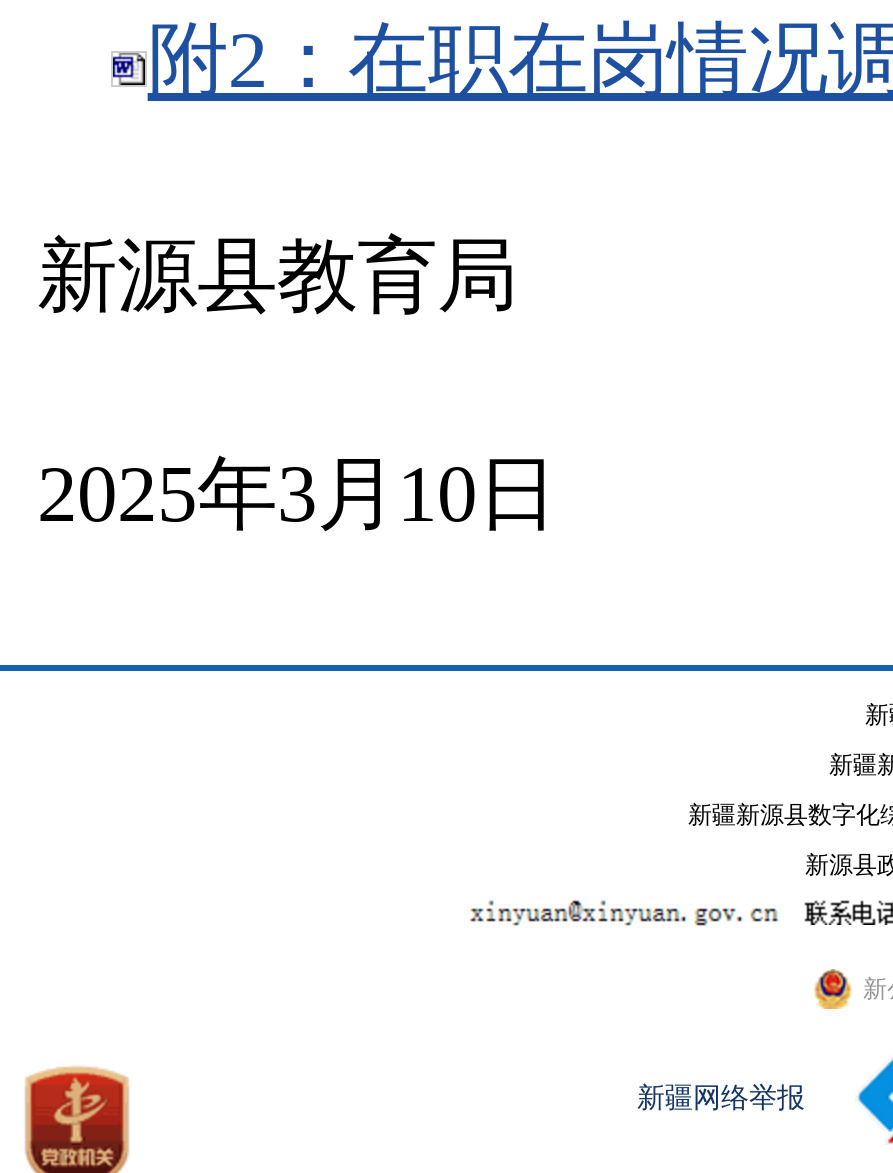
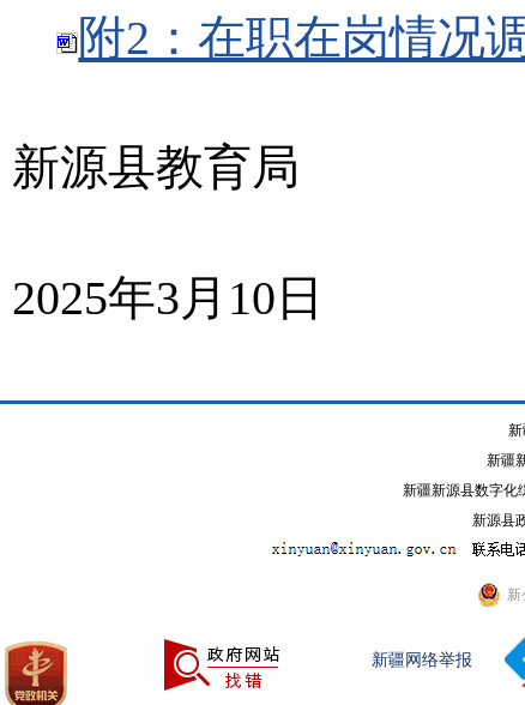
+ [image]
